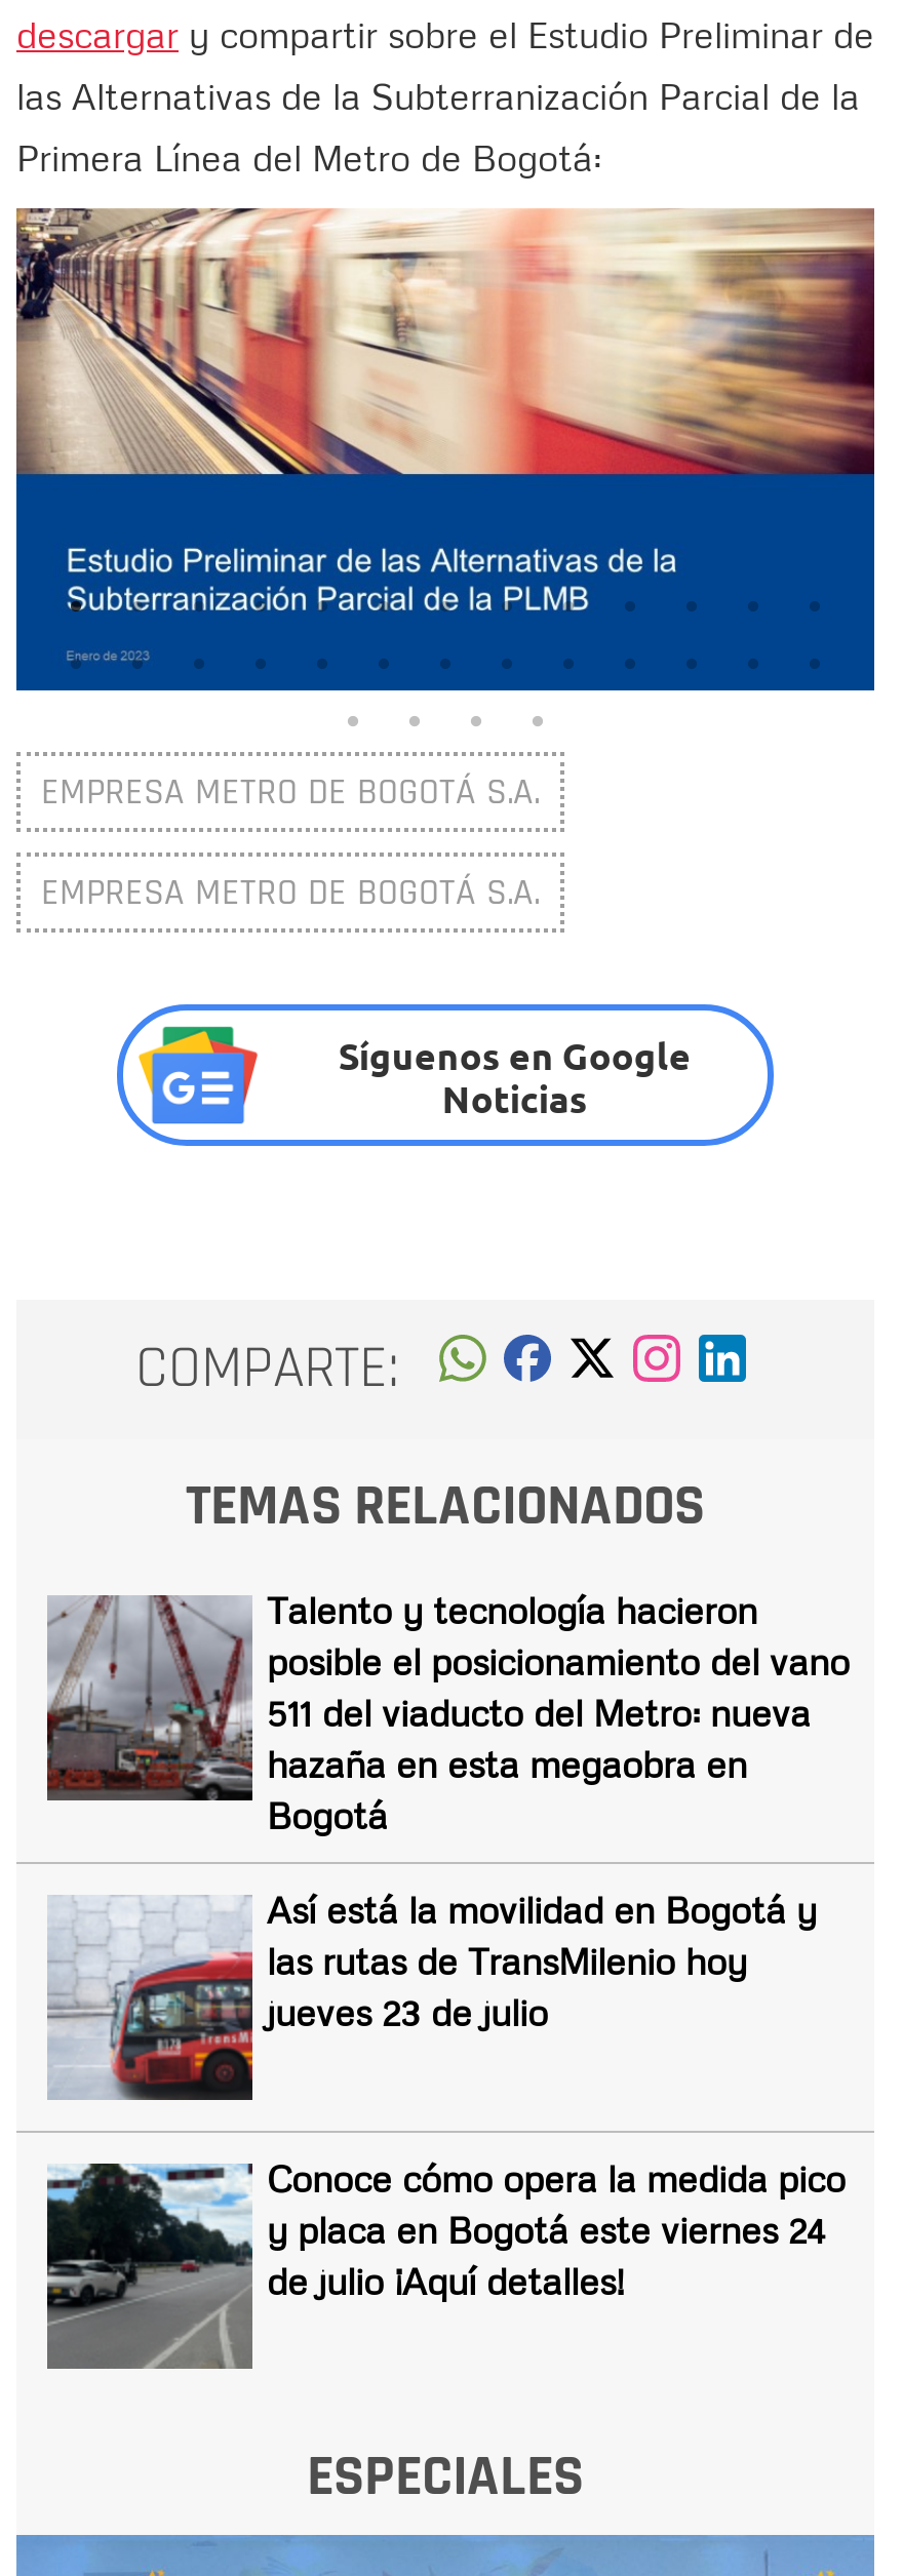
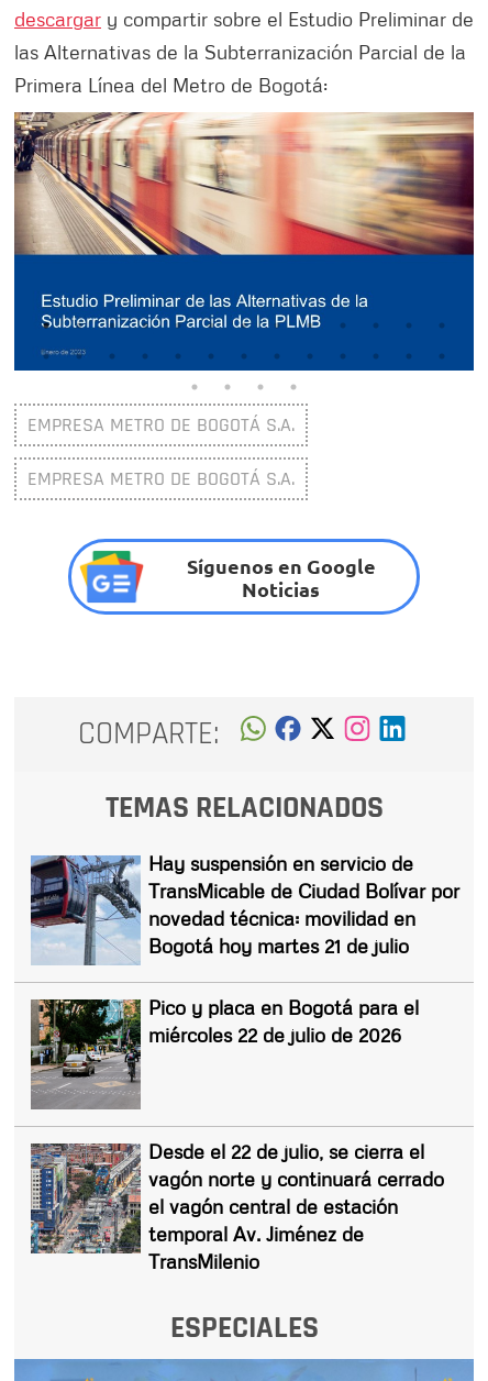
- [image]
- Talento y tecnología hacieron
- posible el posicionamiento del vano
- 511 del viaducto del Metro: nueva
- hazaña en esta megaobra en
- Bogotá
+ [image]
+ Hay suspensión en servicio de
+ TransMicable de Ciudad Bolívar por
+ novedad técnica: movilidad en
+ Bogotá hoy martes 21 de julio

- [image]
- Así está la movilidad en Bogotá y
- las rutas de TransMilenio hoy
- jueves 23 de julio
+ [image]
+ Pico y placa en Bogotá para el
+ miércoles 22 de julio de 2026

- [image]
- Conoce cómo opera la medida pico
- y placa en Bogotá este viernes 24
- de julio ¡Aquí detalles!
+ [image]
+ Desde el 22 de julio, se cierra el
+ vagón norte y continuará cerrado
+ el vagón central de estación
+ temporal Av. Jiménez de
+ TransMilenio
